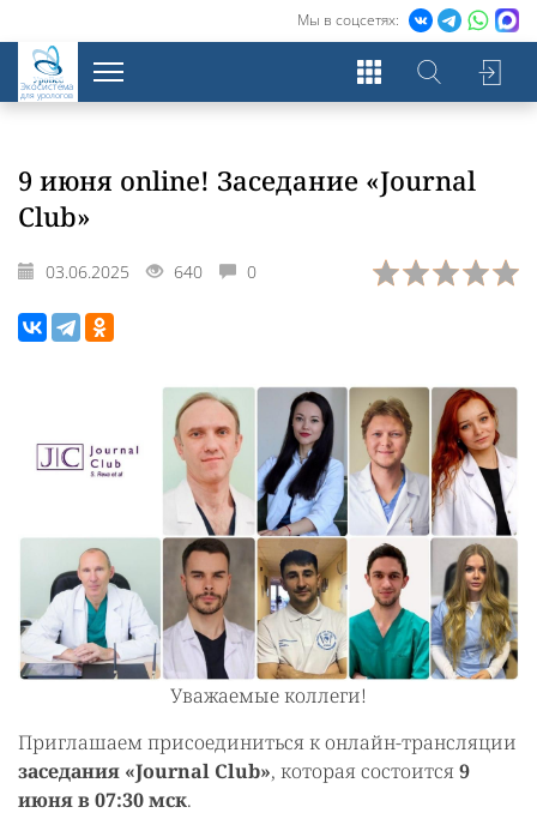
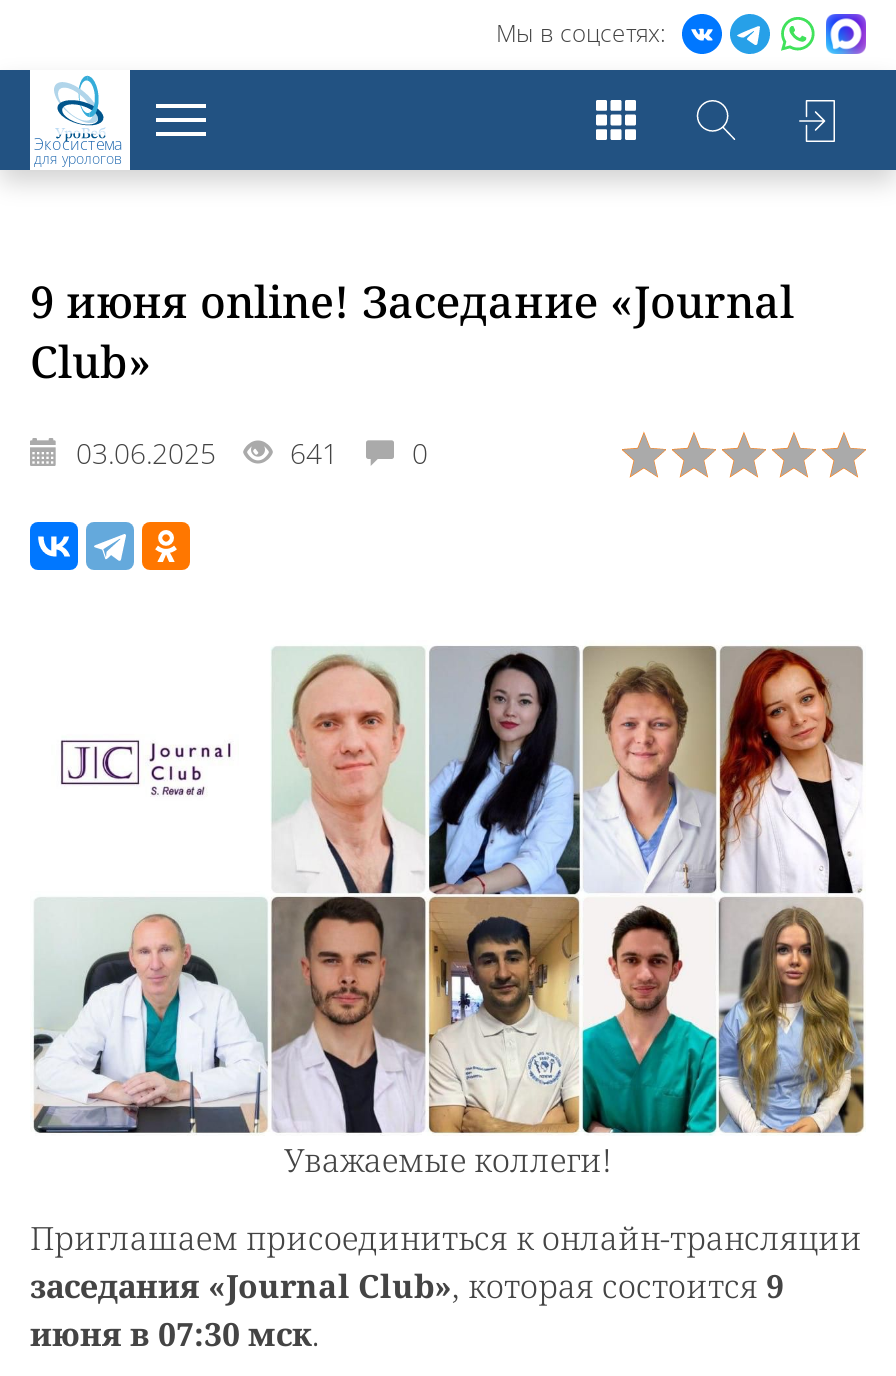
- 03.06.2025 640 0
+ 03.06.2025 641 0
